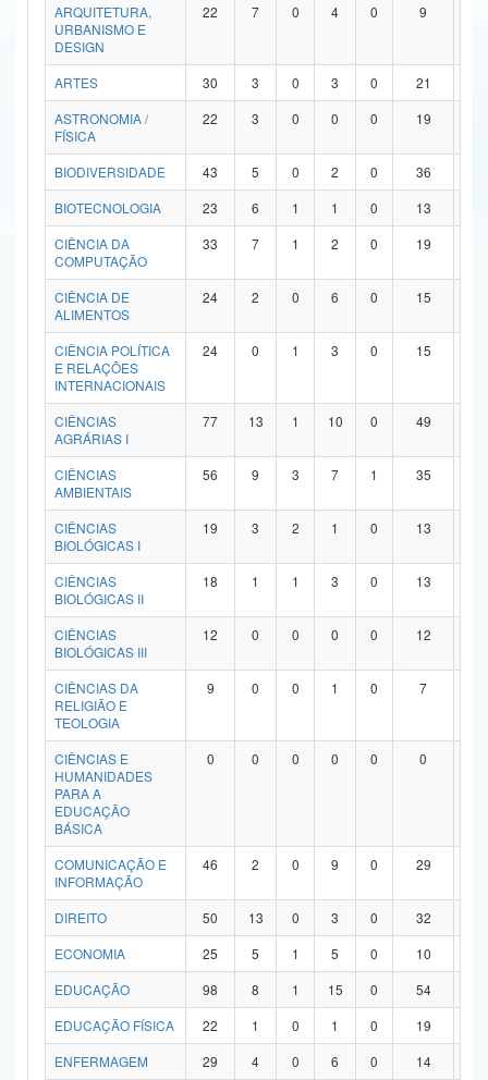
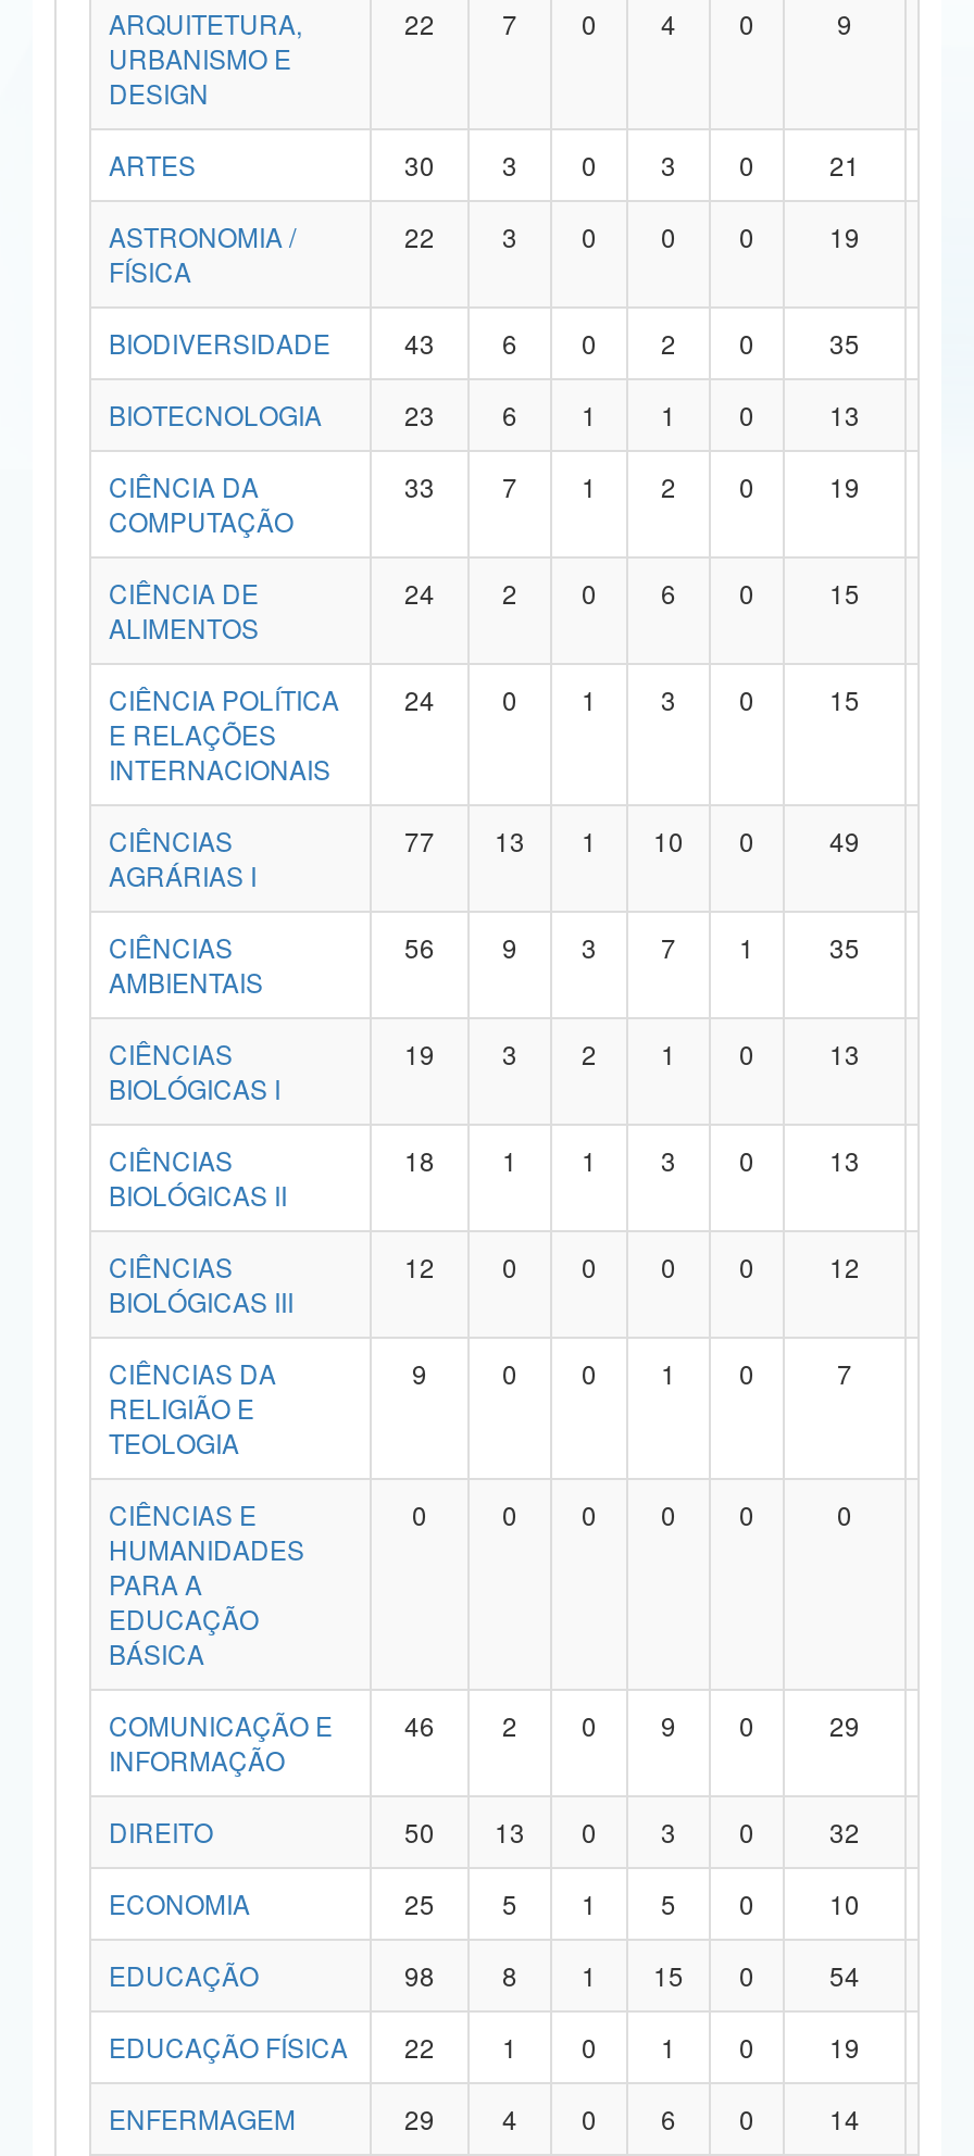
- BIODIVERSIDADE 43 5 0 2 0
+ BIODIVERSIDADE 43 6 0 2 0

- 36
+ 35
